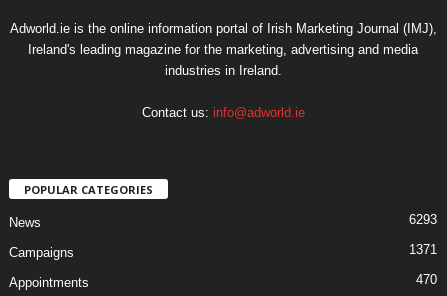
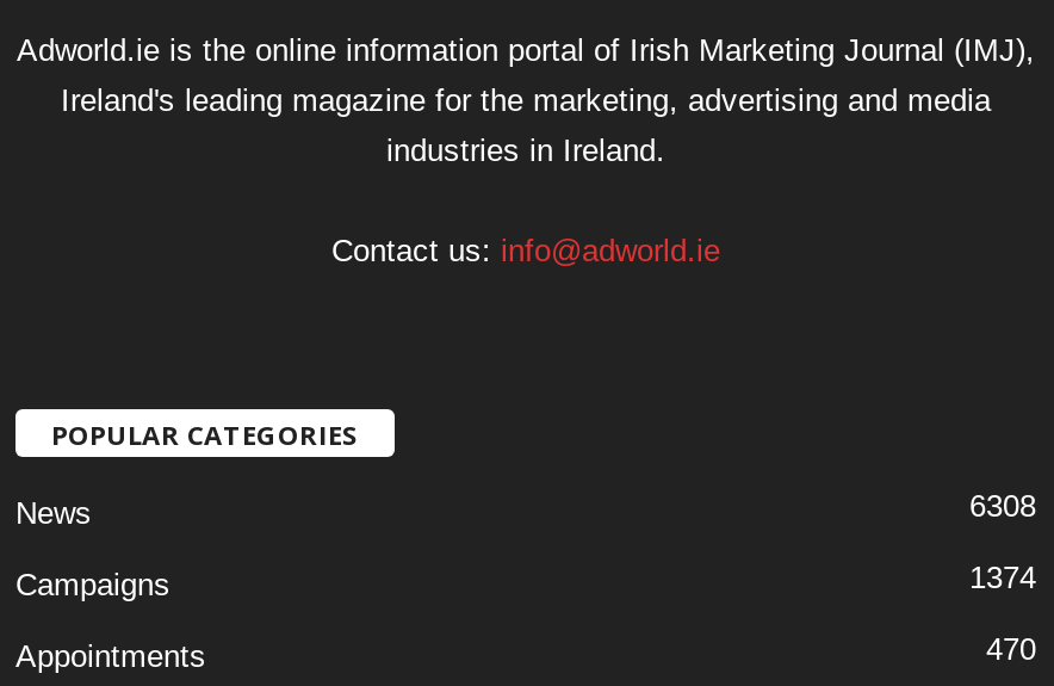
- 6293
+ 6308

- 1371
+ 1374
